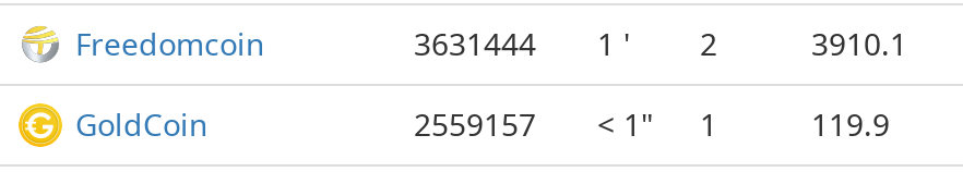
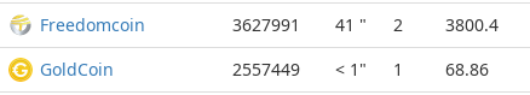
- 3631444
+ 3627991

- 1 '
+ 41 "

- 3910.1
+ 3800.4

- 2559157
+ 2557449

- 119.9
+ 68.86
